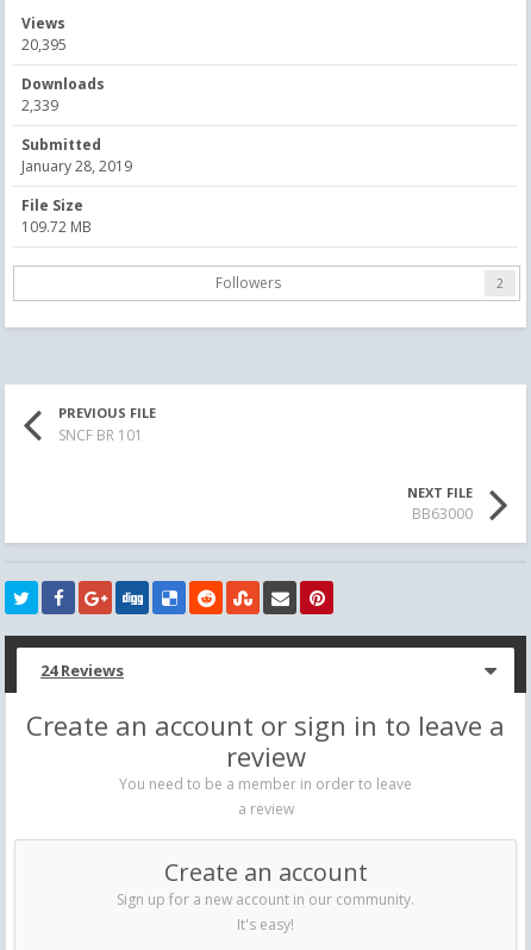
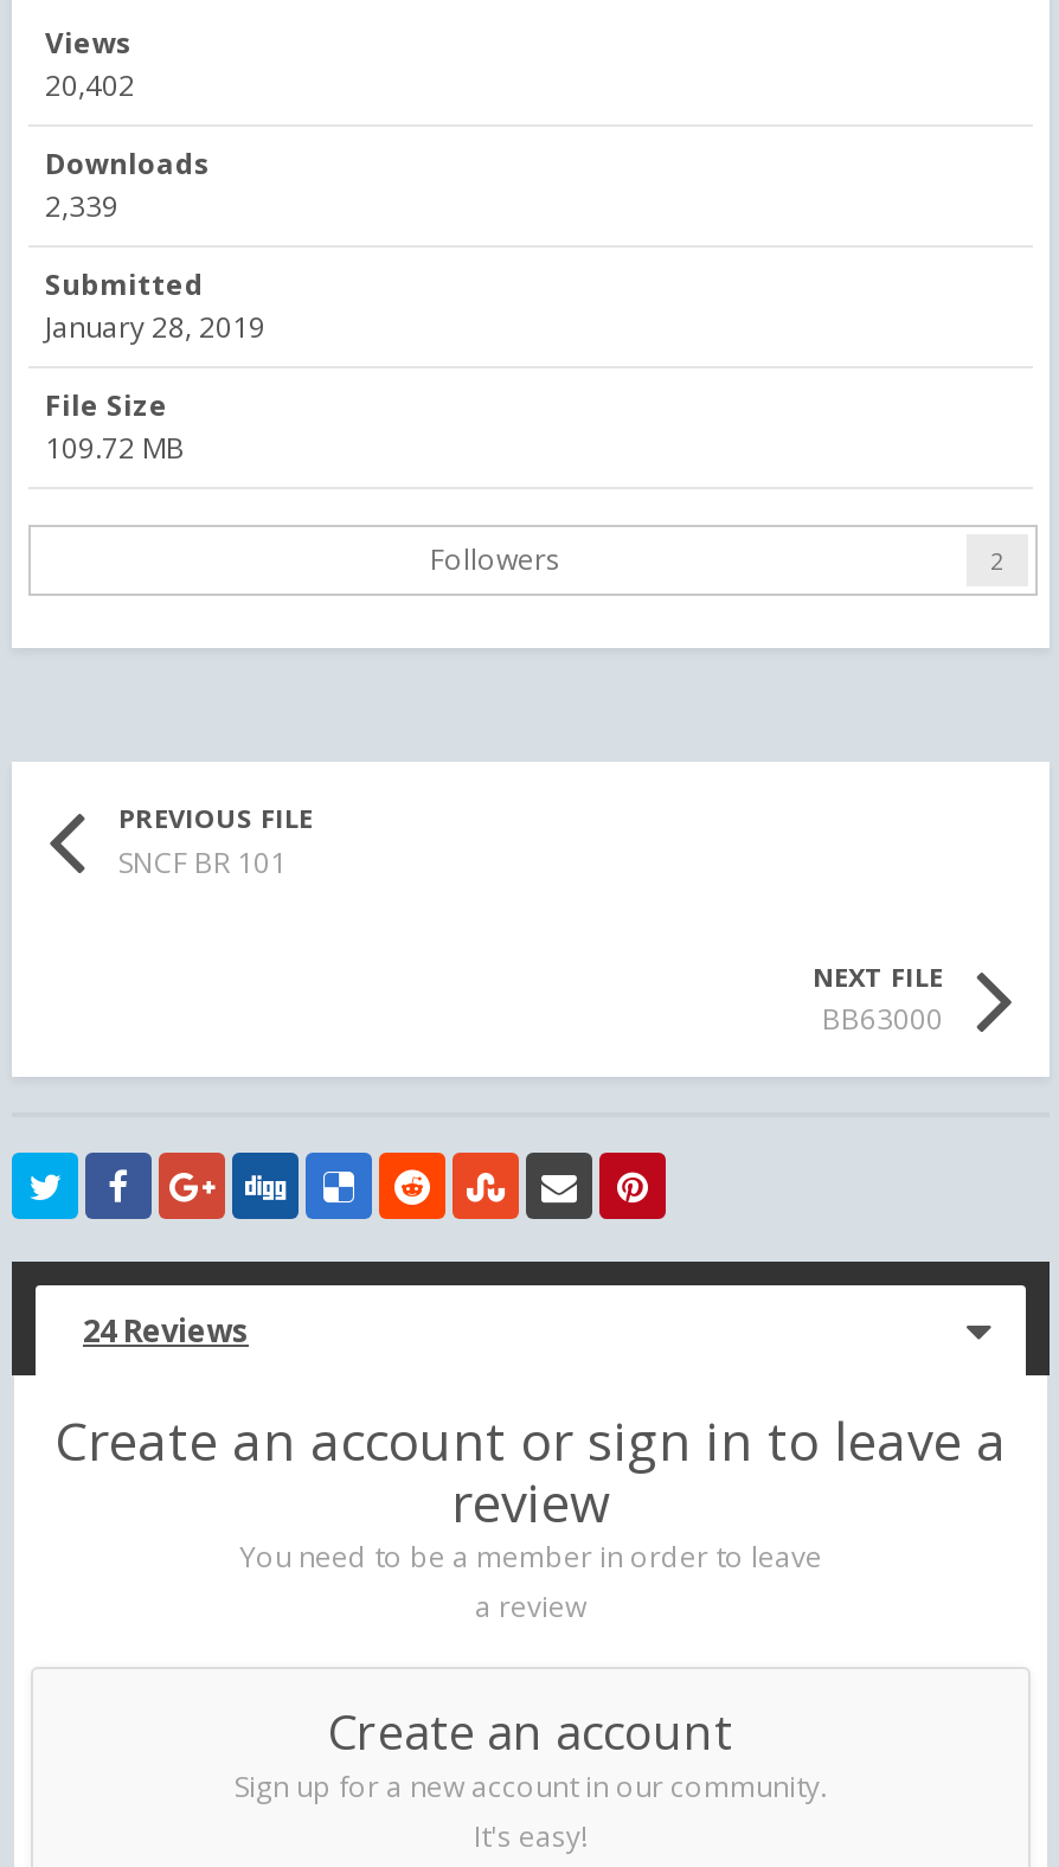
- 20,395
+ 20,402
